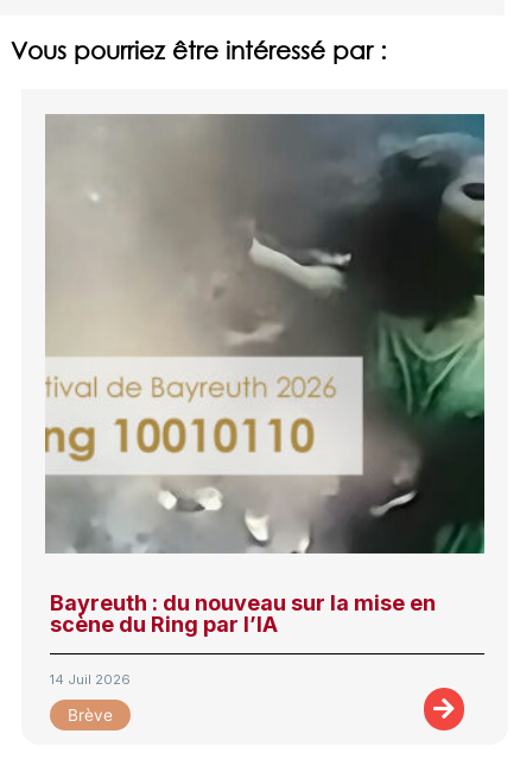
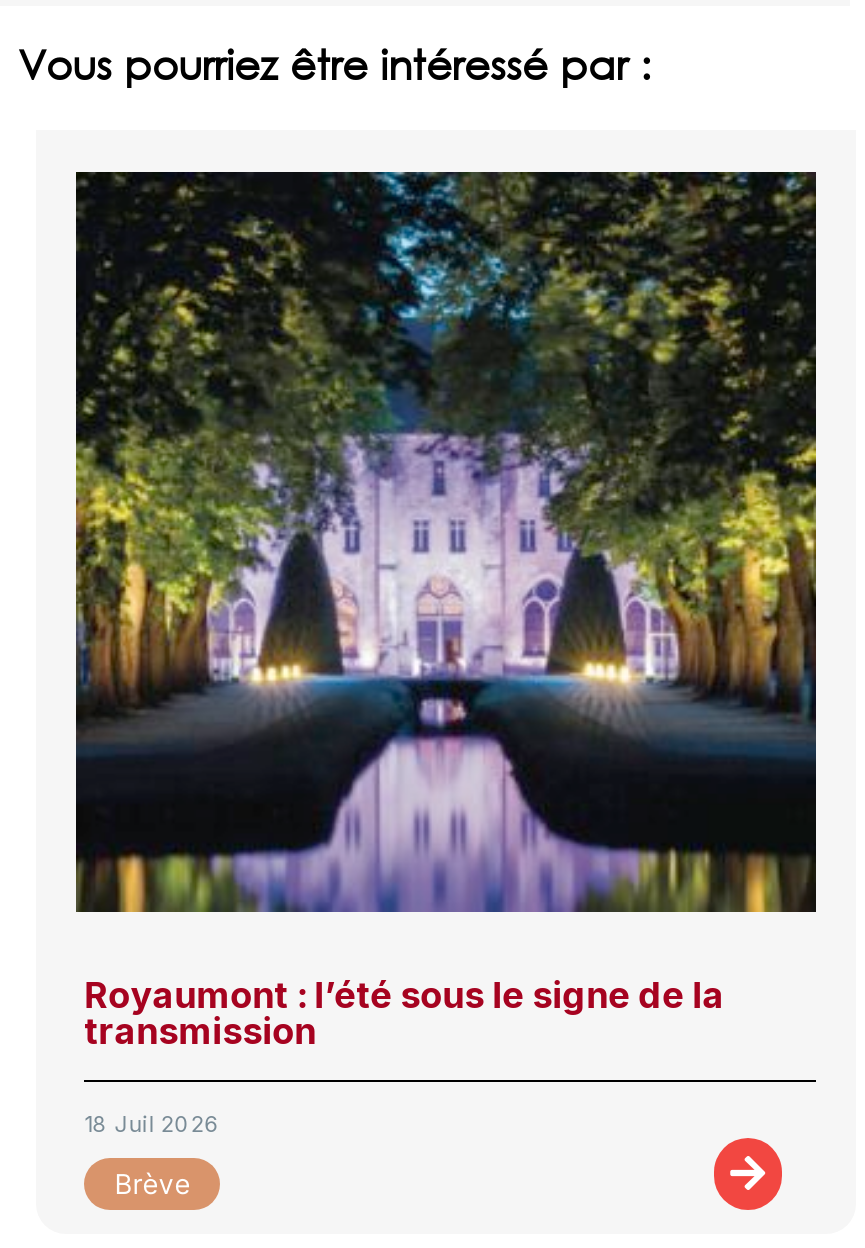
- [image]
- Bayreuth : du nouveau sur la mise en
- scène du Ring par l’IA
+ [image]
+ Royaumont : l’été sous le signe de la
+ transmission

- 14 Juil 2026
+ 18 Juil 2026
